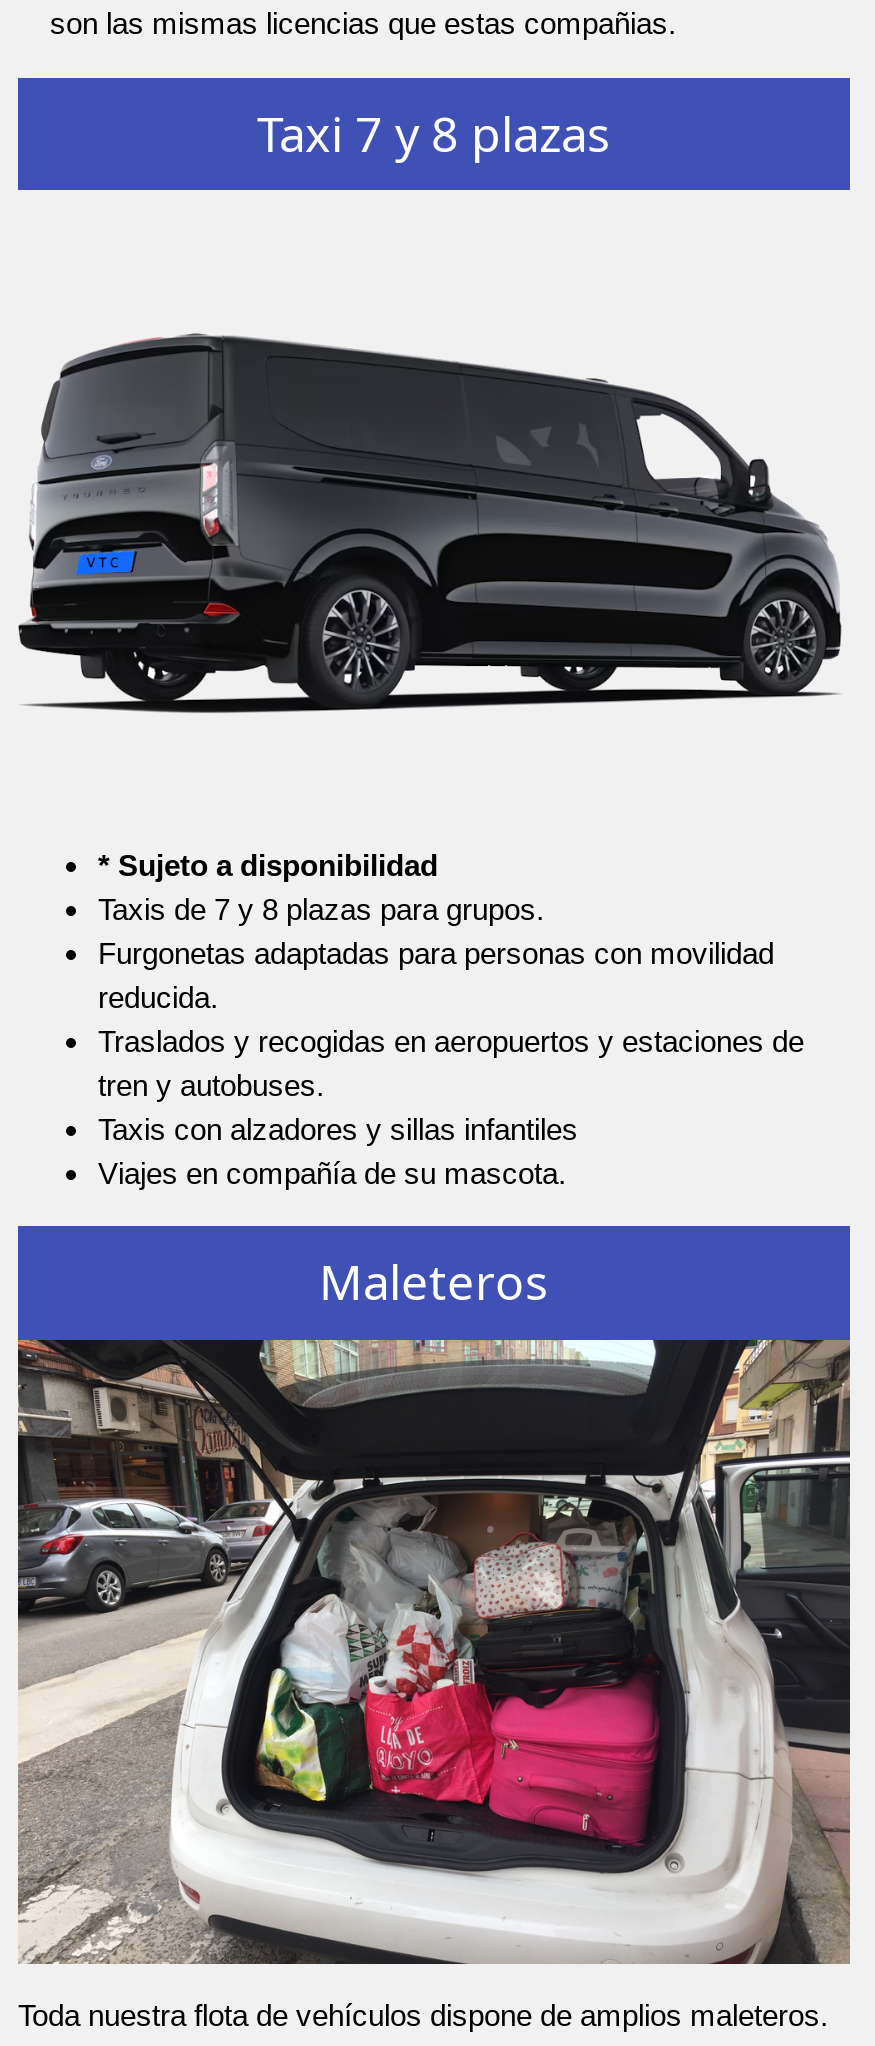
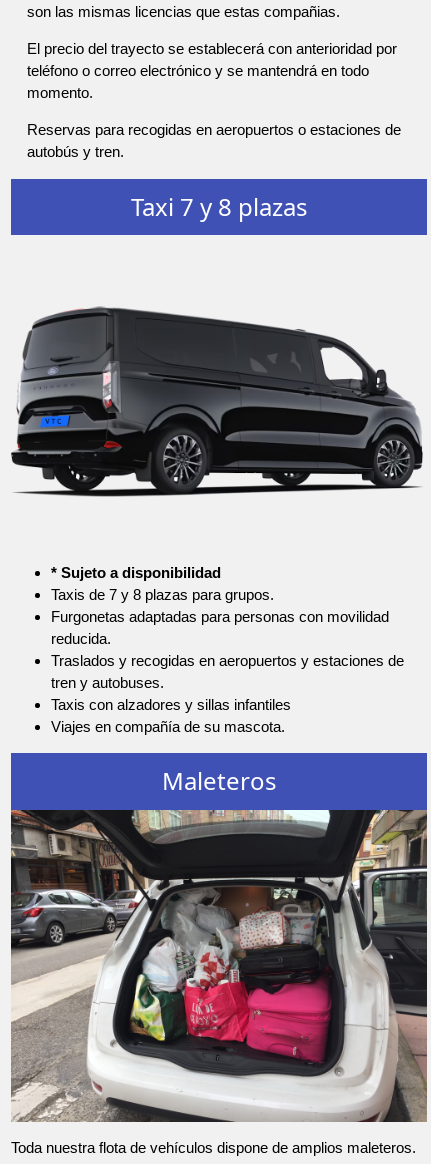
+ El precio del trayecto se establecerá con anterioridad por
+ teléfono o correo electrónico y se mantendrá en todo
+ momento.
+ Reservas para recogidas en aeropuertos o estaciones de
+ autobús y tren.
